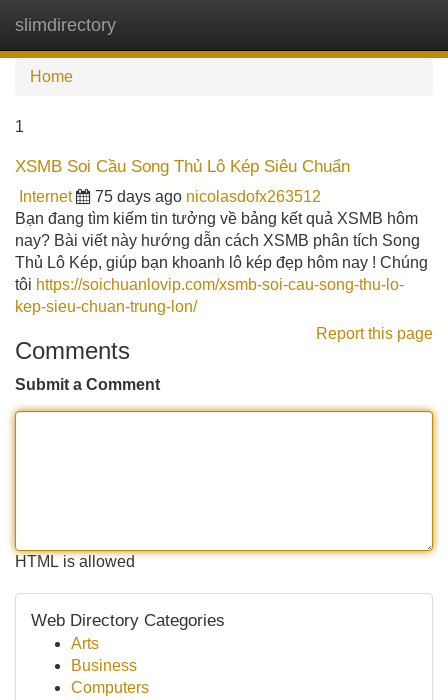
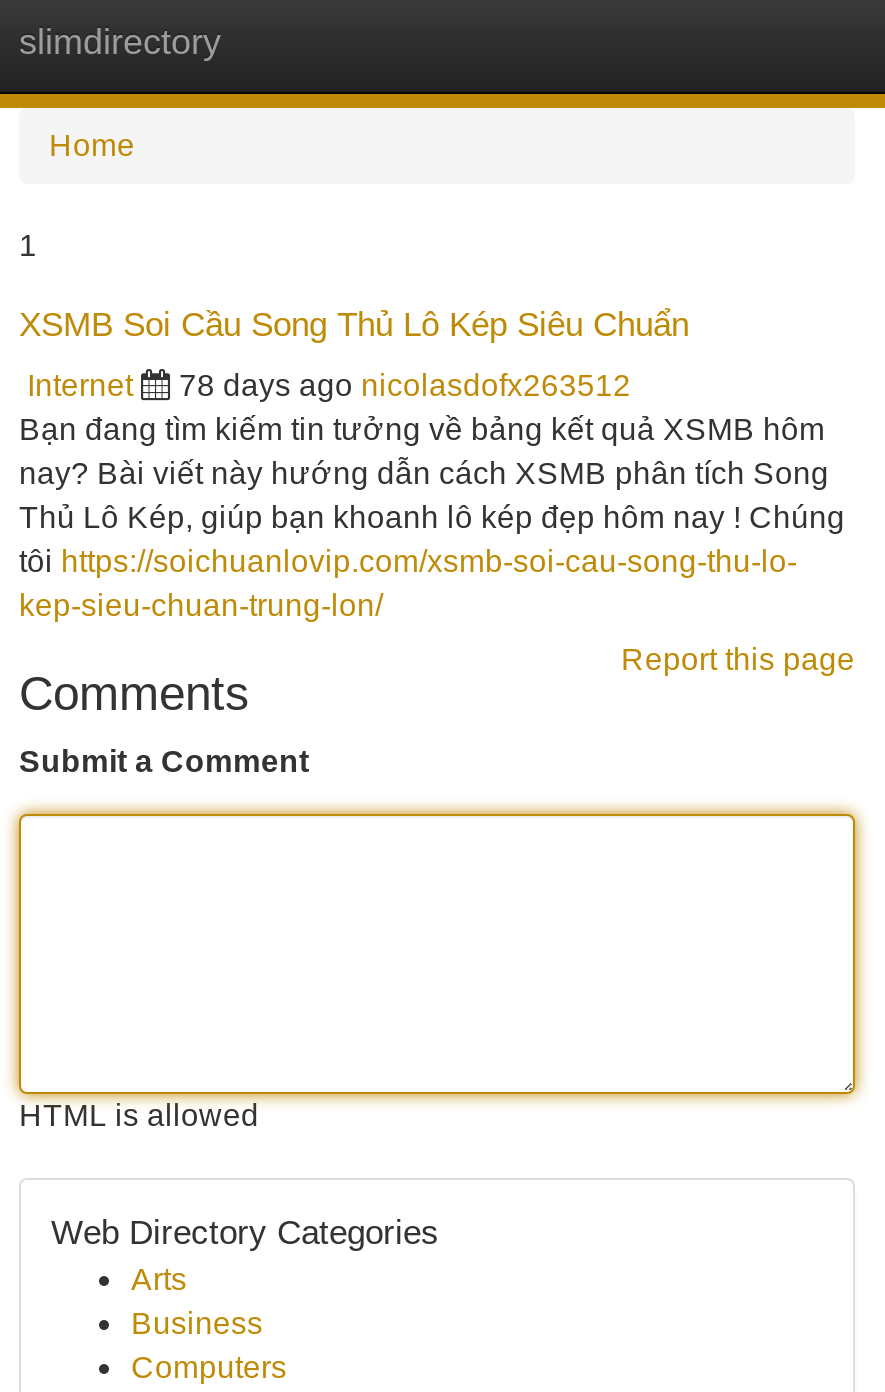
- 75 days ago nicolasdofx263512
+ 78 days ago nicolasdofx263512
